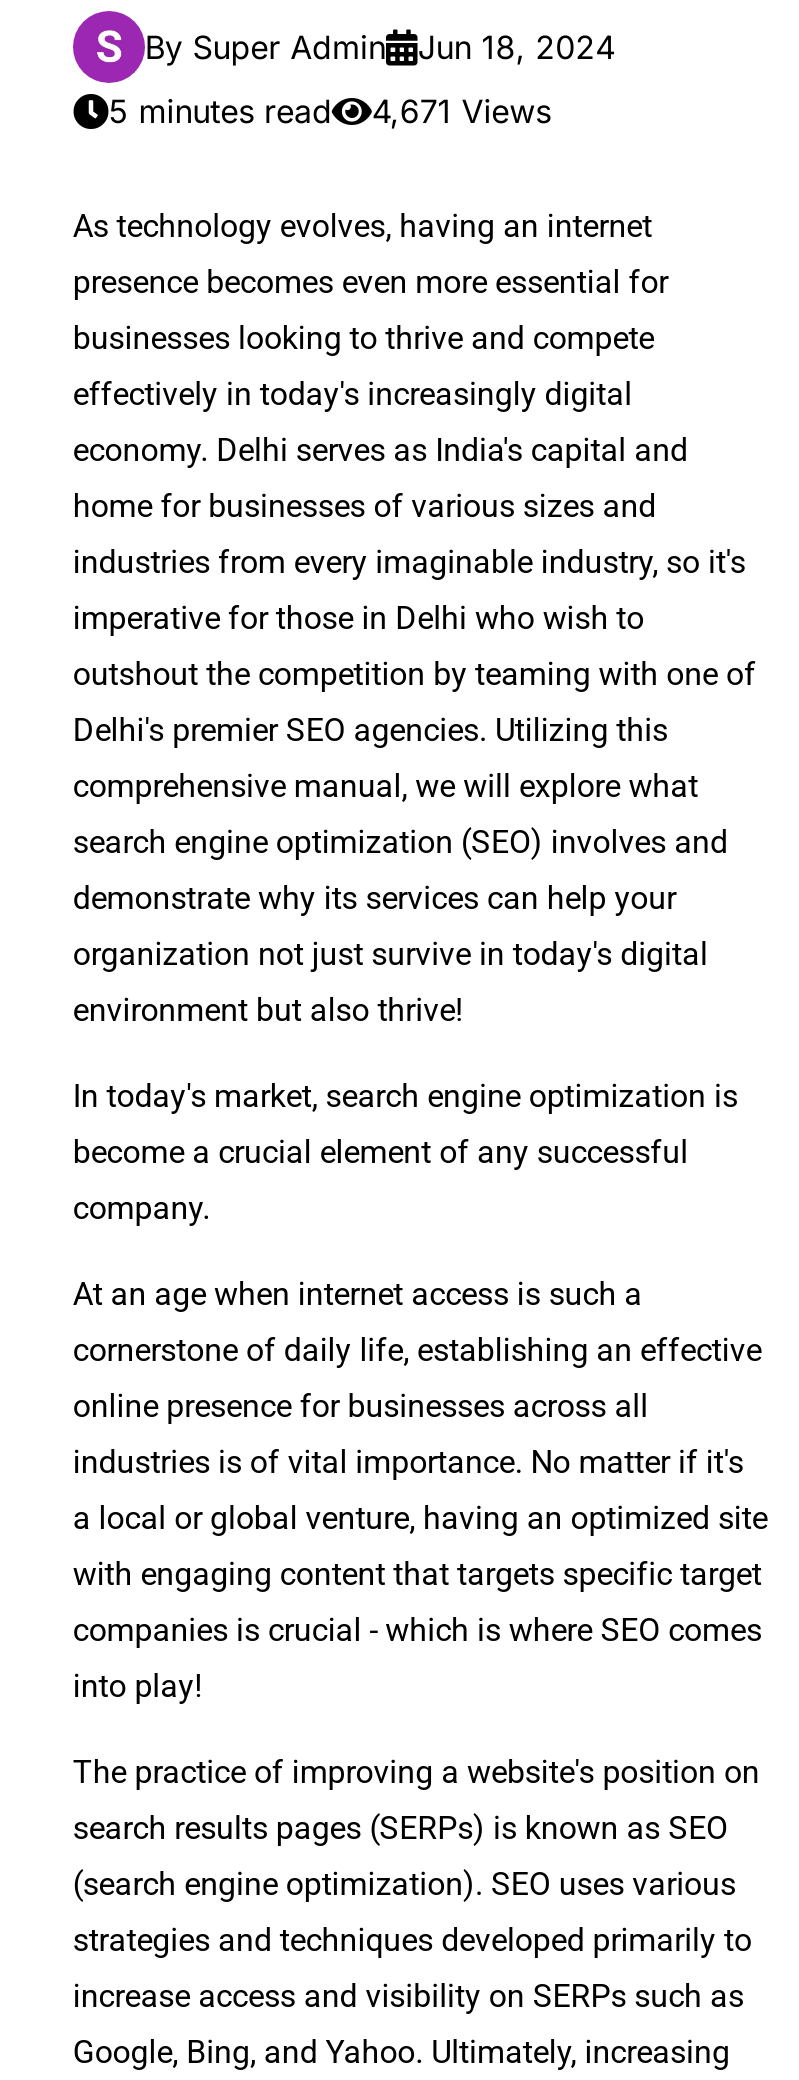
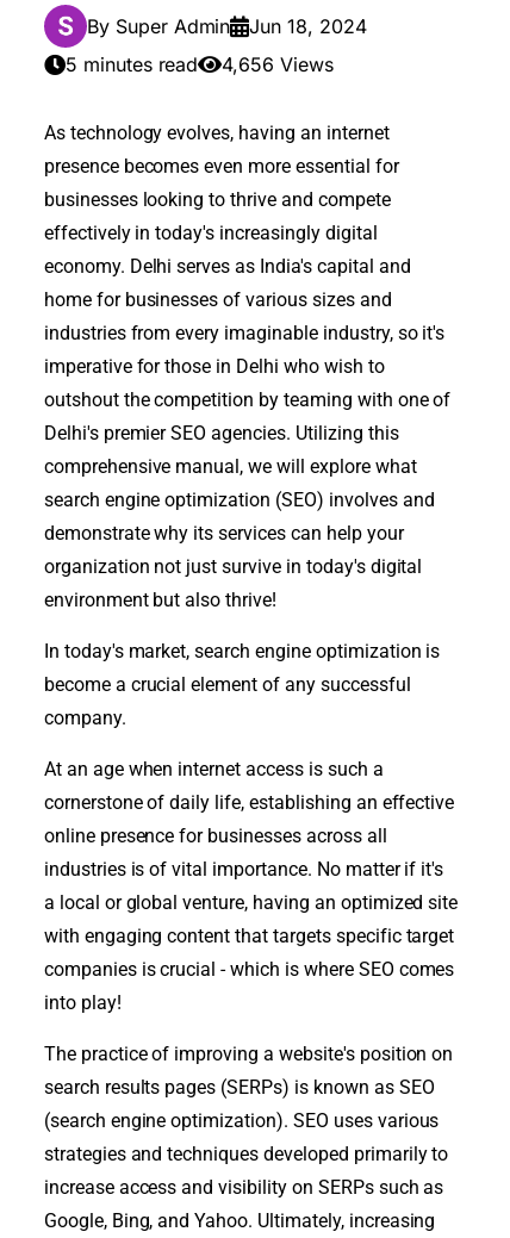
- 5 minutes read 4,671 Views
+ 5 minutes read 4,656 Views
